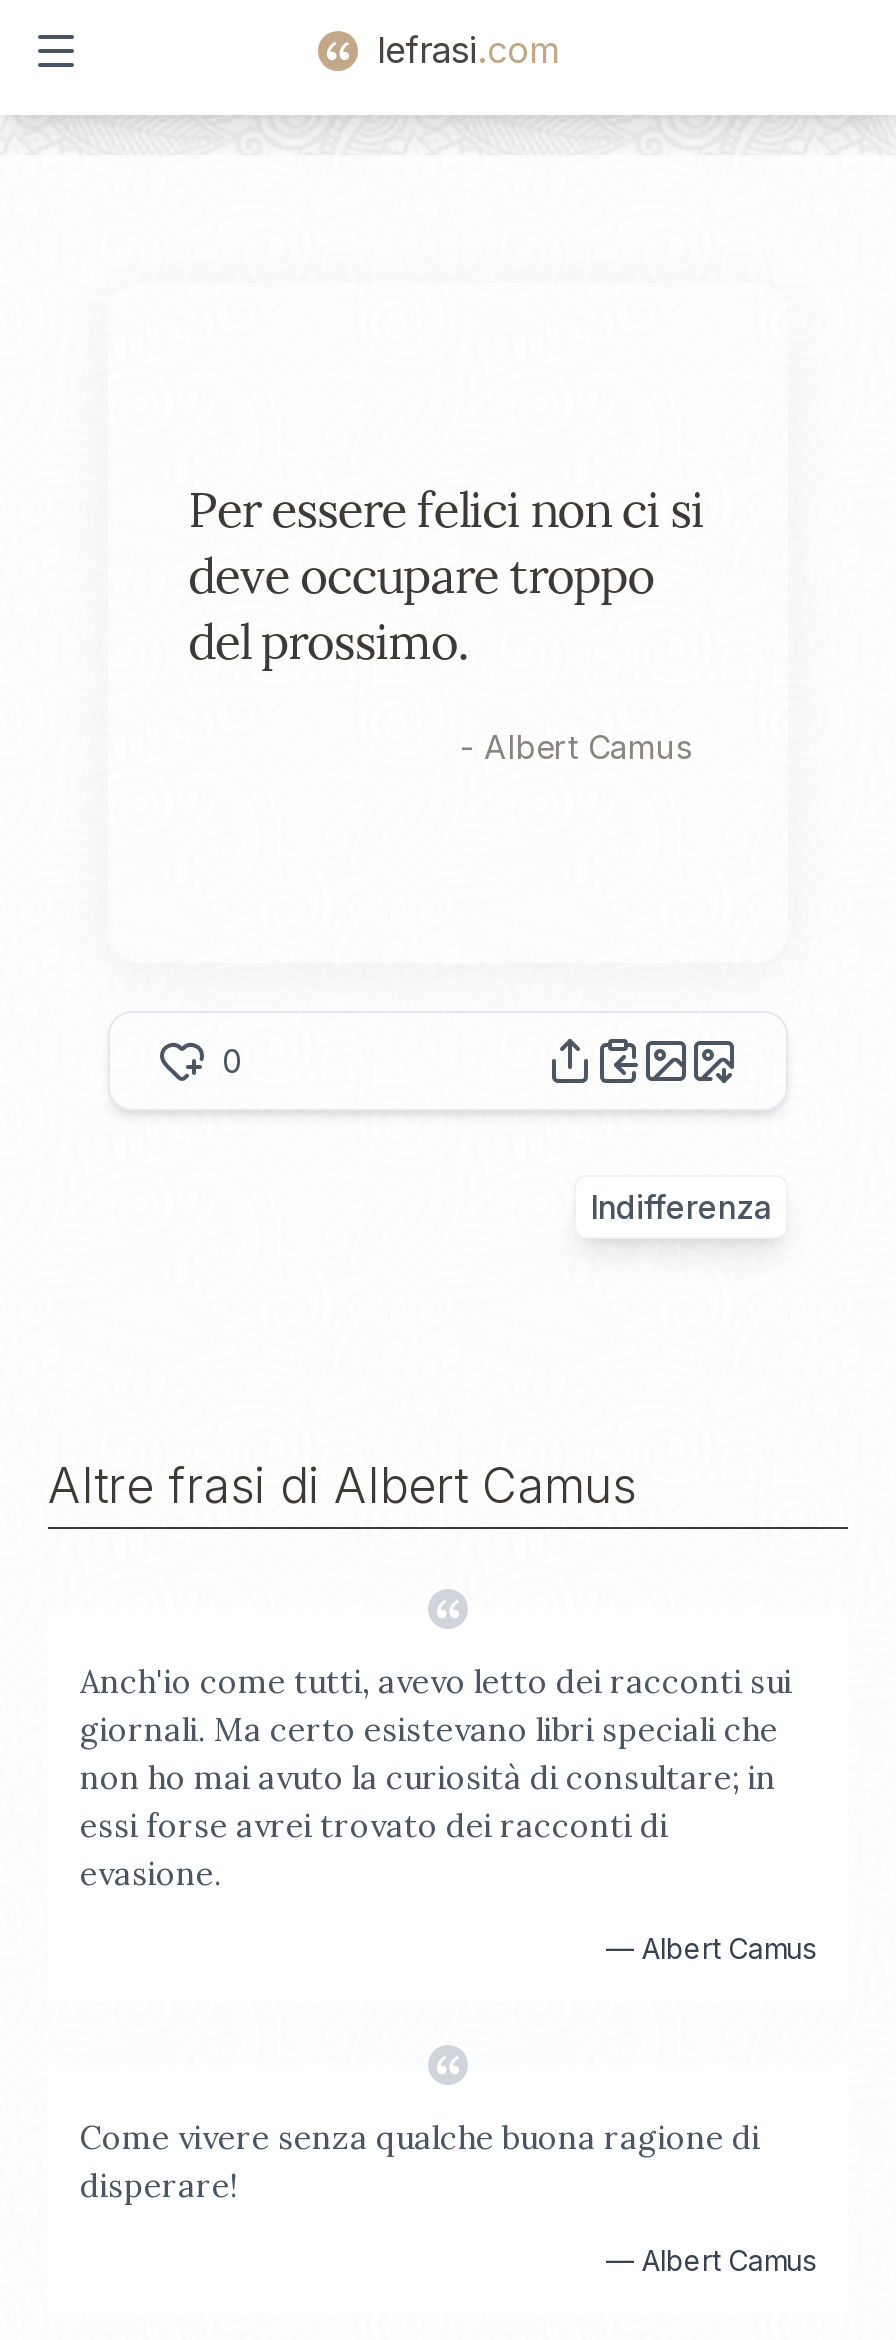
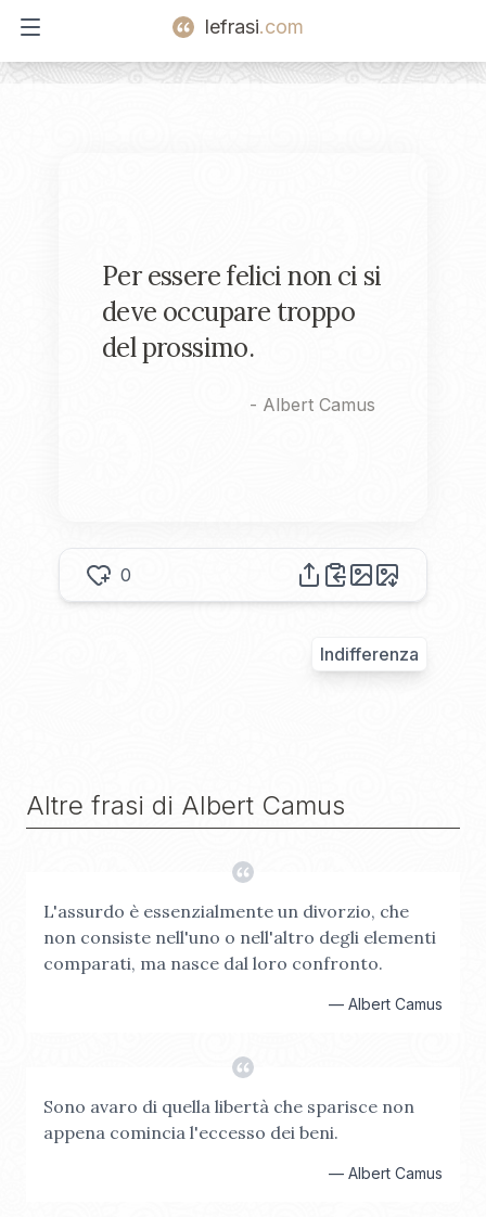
- Anch'io come tutti, avevo letto dei racconti sui
- giornali. Ma certo esistevano libri speciali che
- non ho mai avuto la curiosità di consultare; in
- essi forse avrei trovato dei racconti di
- evasione.
+ L'assurdo è essenzialmente un divorzio, che
+ non consiste nell'uno o nell'altro degli elementi
+ comparati, ma nasce dal loro confronto.

- Come vivere senza qualche buona ragione di
- disperare!
+ Sono avaro di quella libertà che sparisce non
+ appena comincia l'eccesso dei beni.
